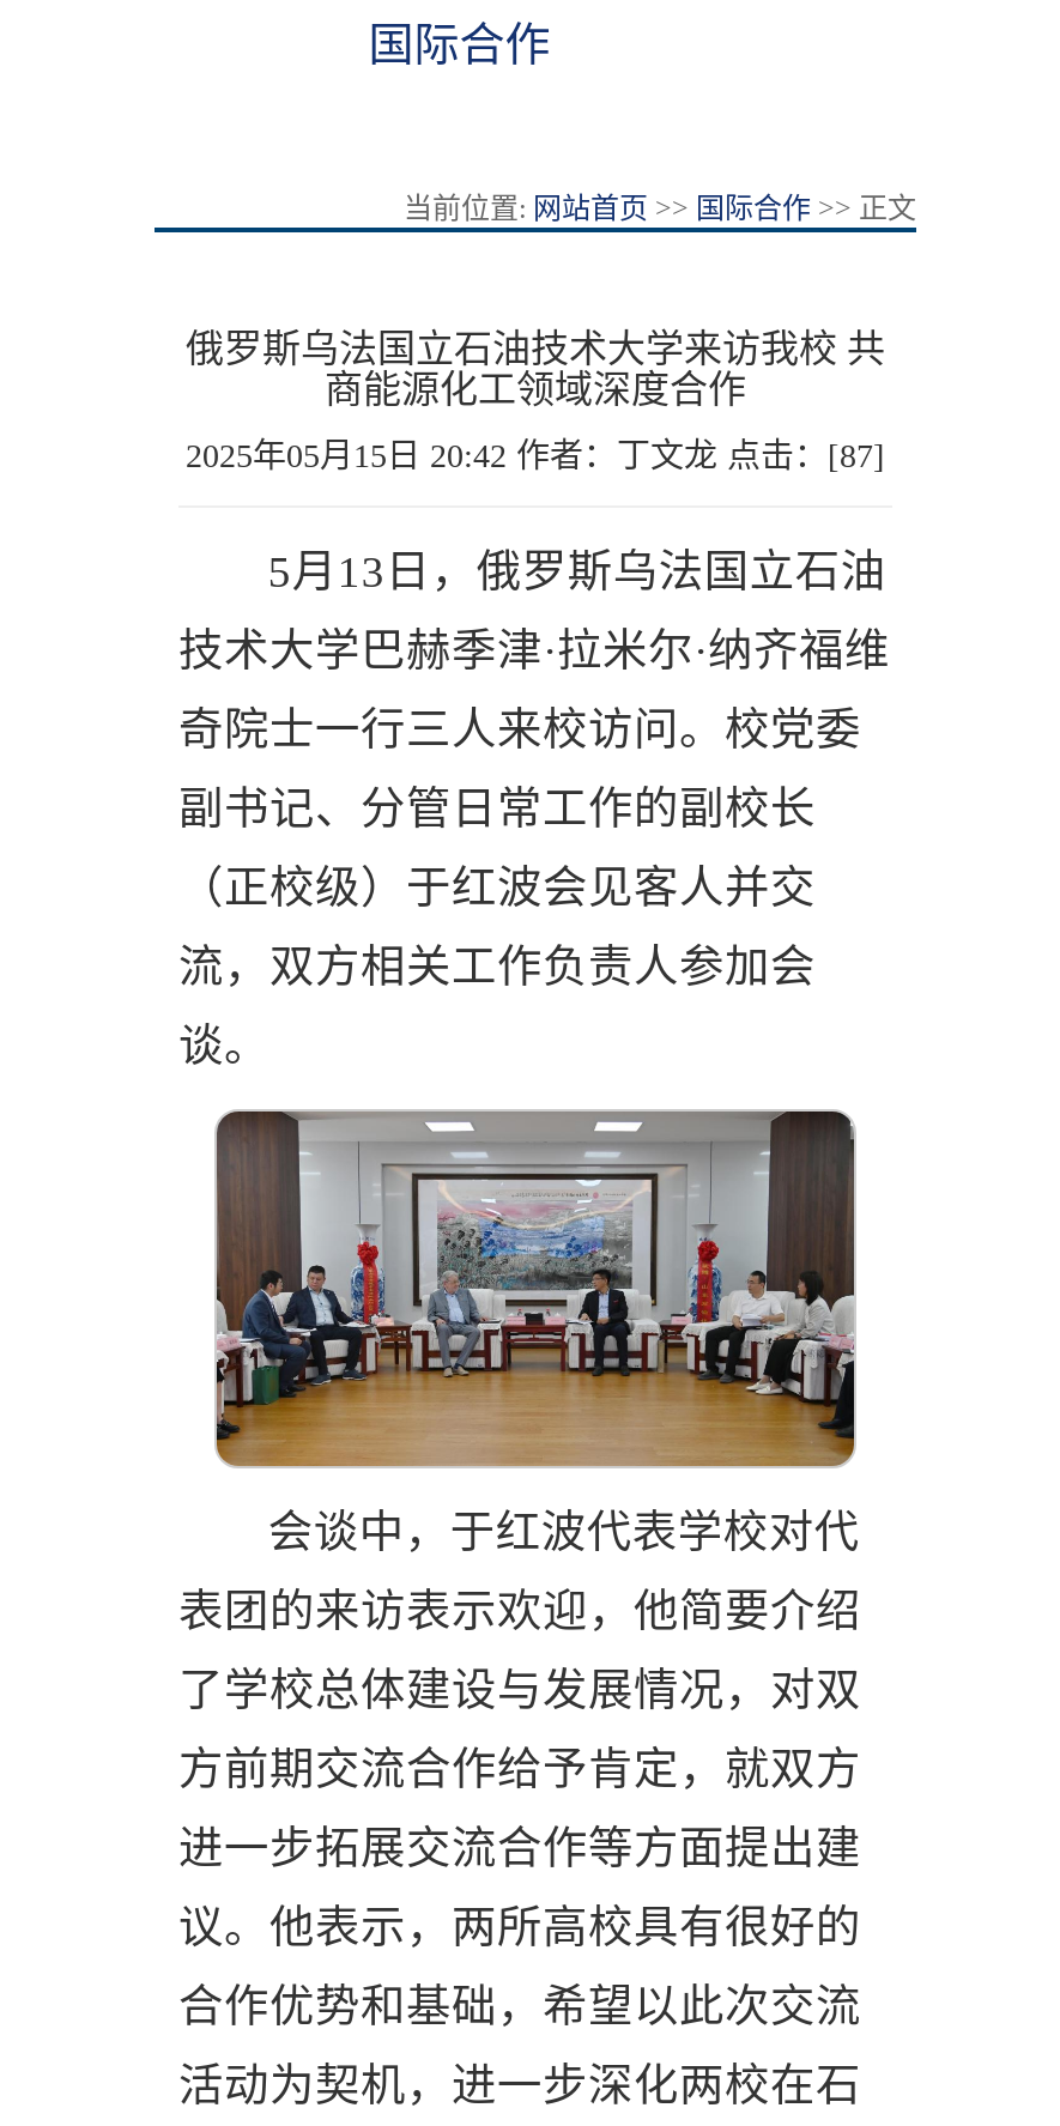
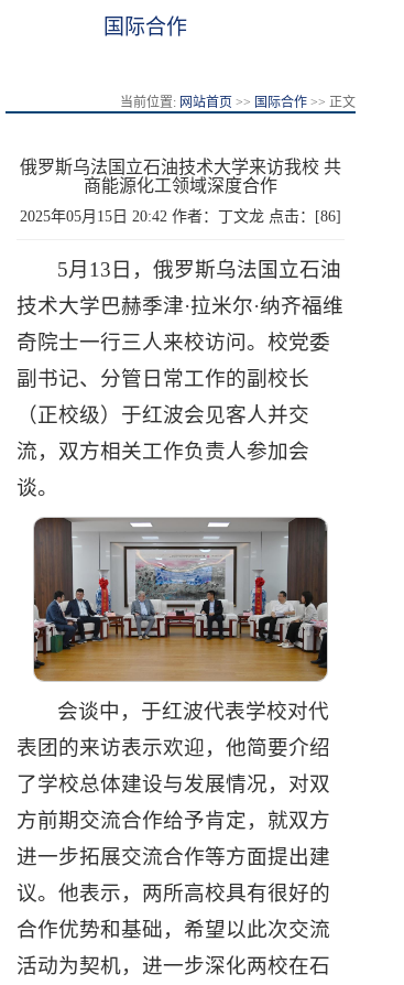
- 2025年05月15日 20:42 作者：丁文龙 点击：[87]
+ 2025年05月15日 20:42 作者：丁文龙 点击：[86]
